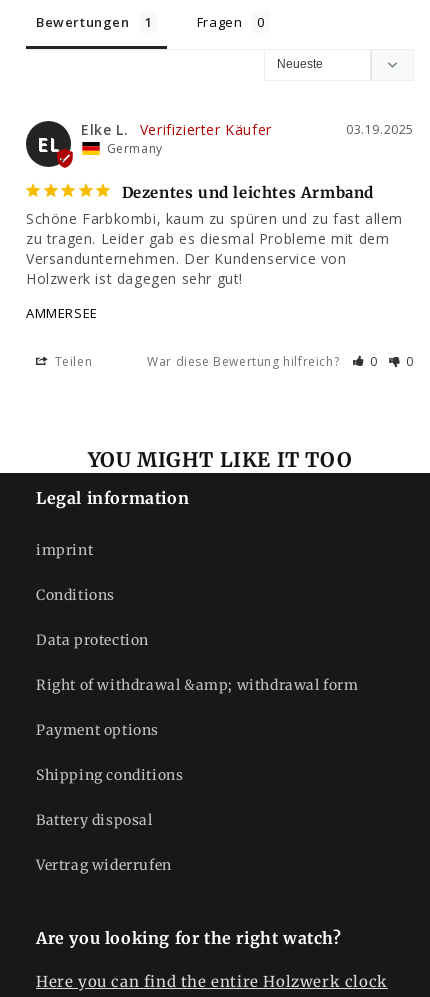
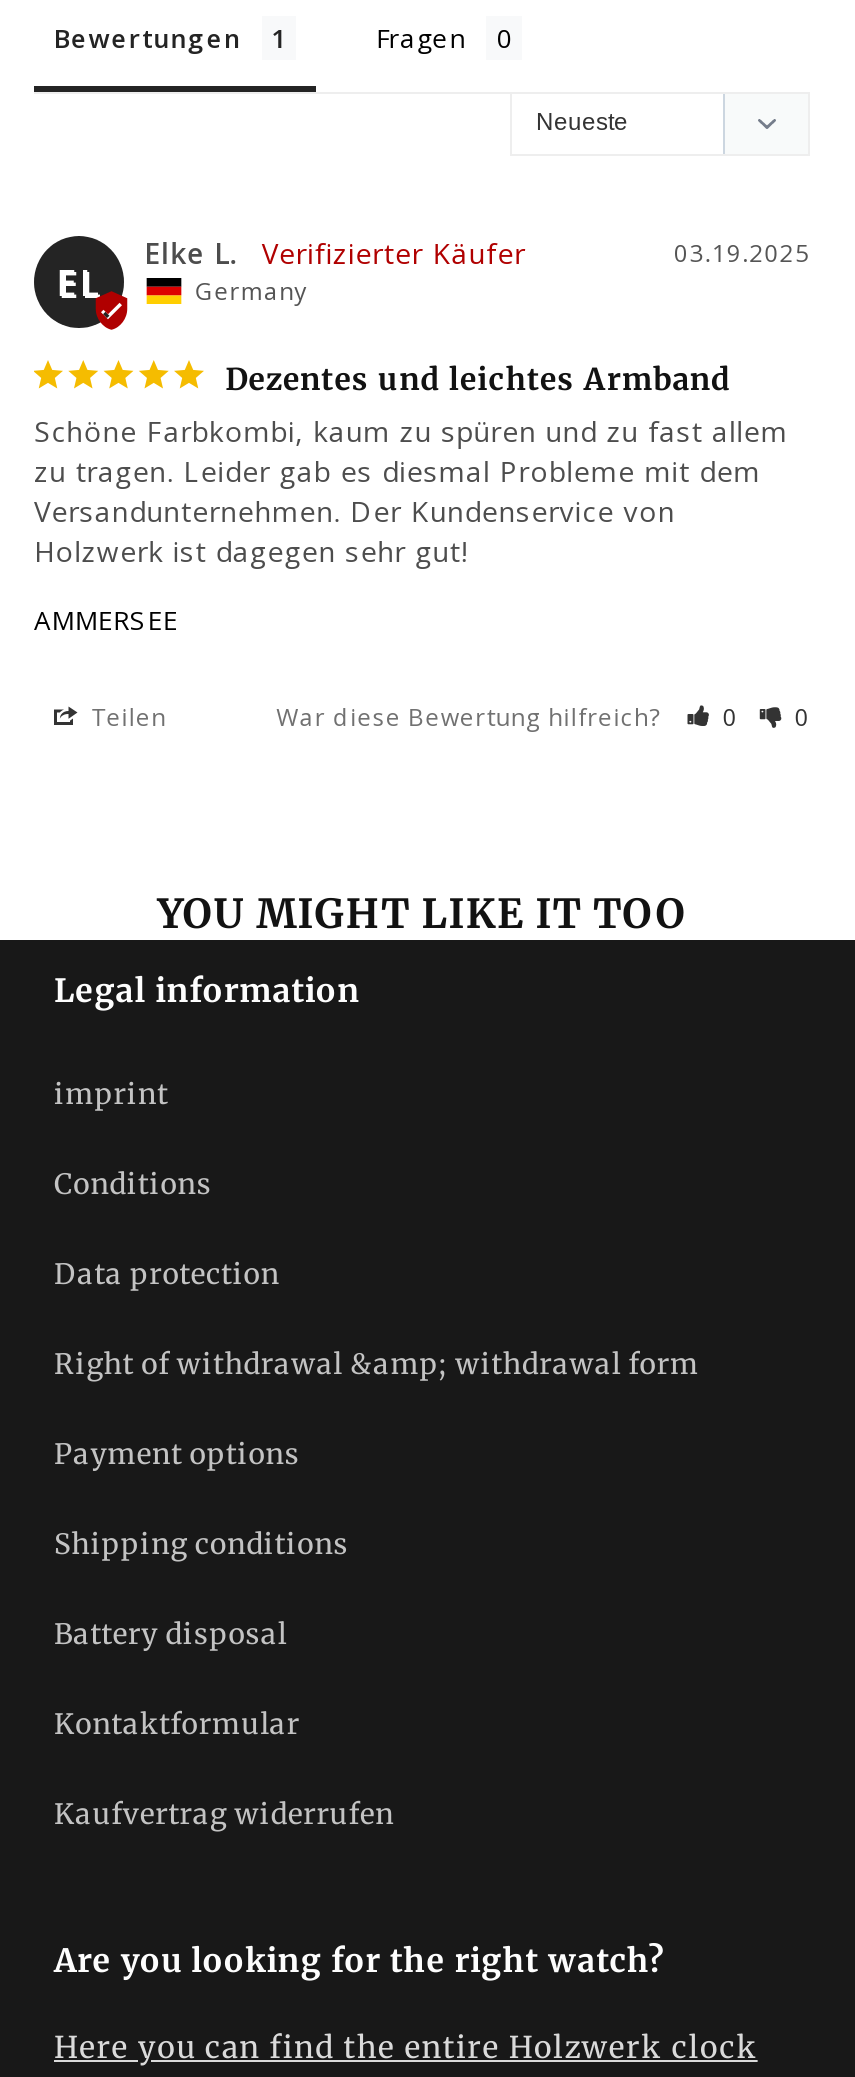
- Vertrag widerrufen
+ Kontaktformular
+ Kaufvertrag widerrufen
